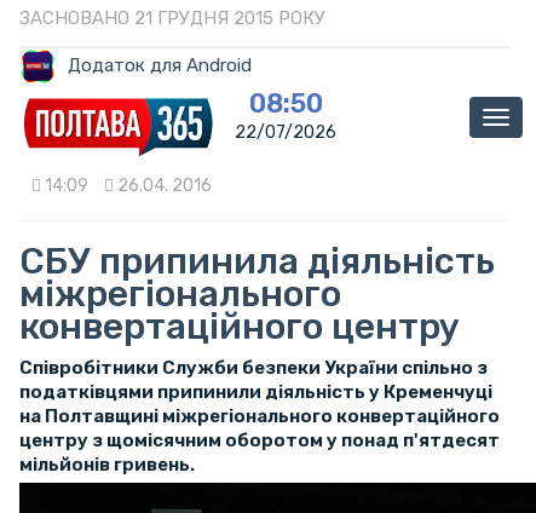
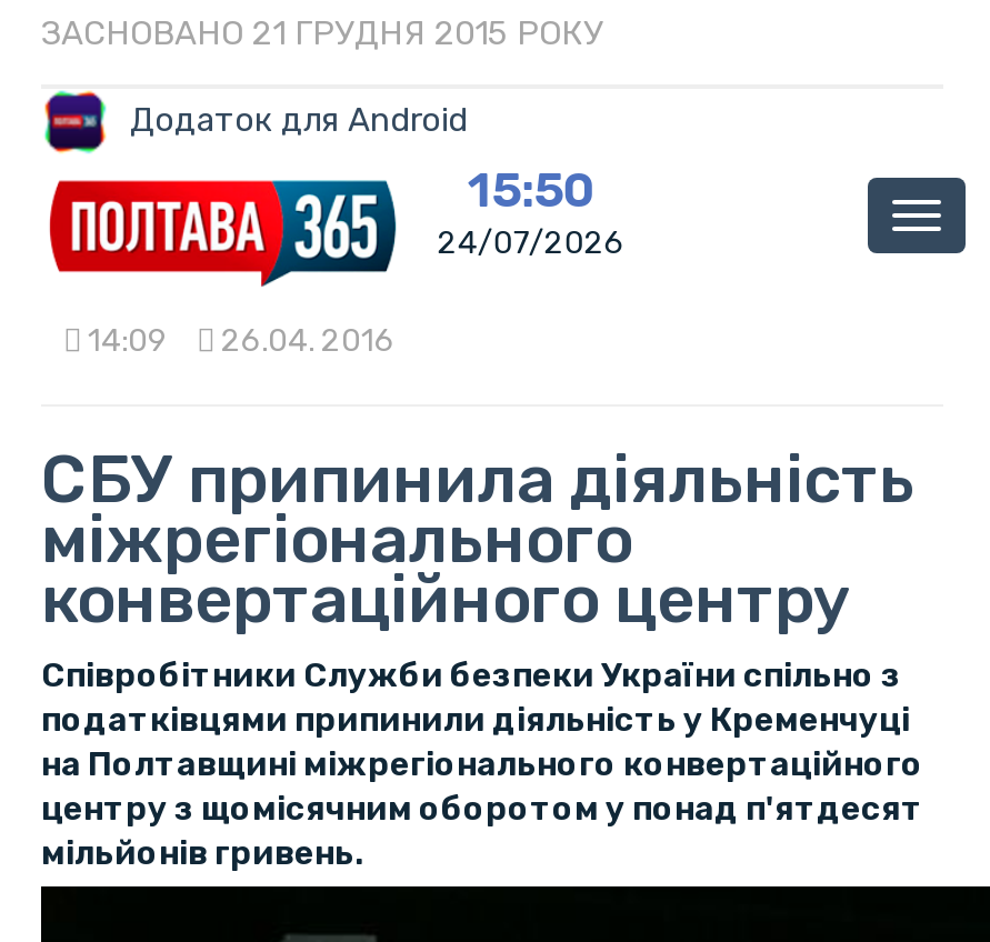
- 08:50
+ 15:50

- 22/07/2026
+ 24/07/2026
